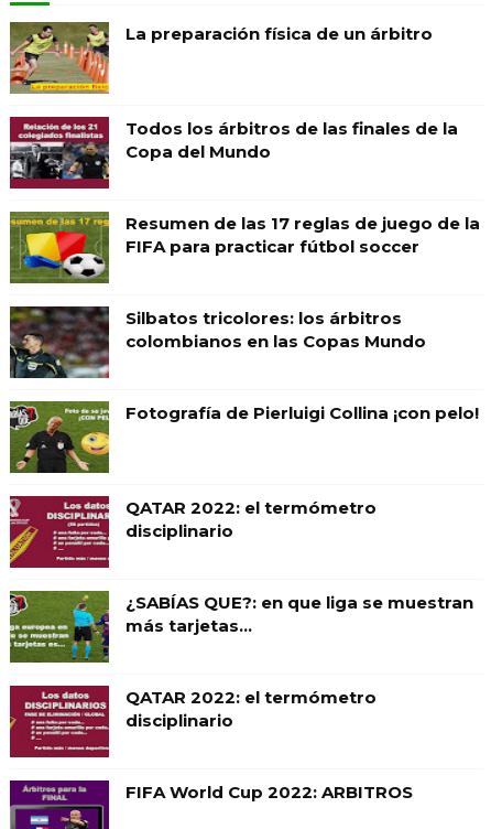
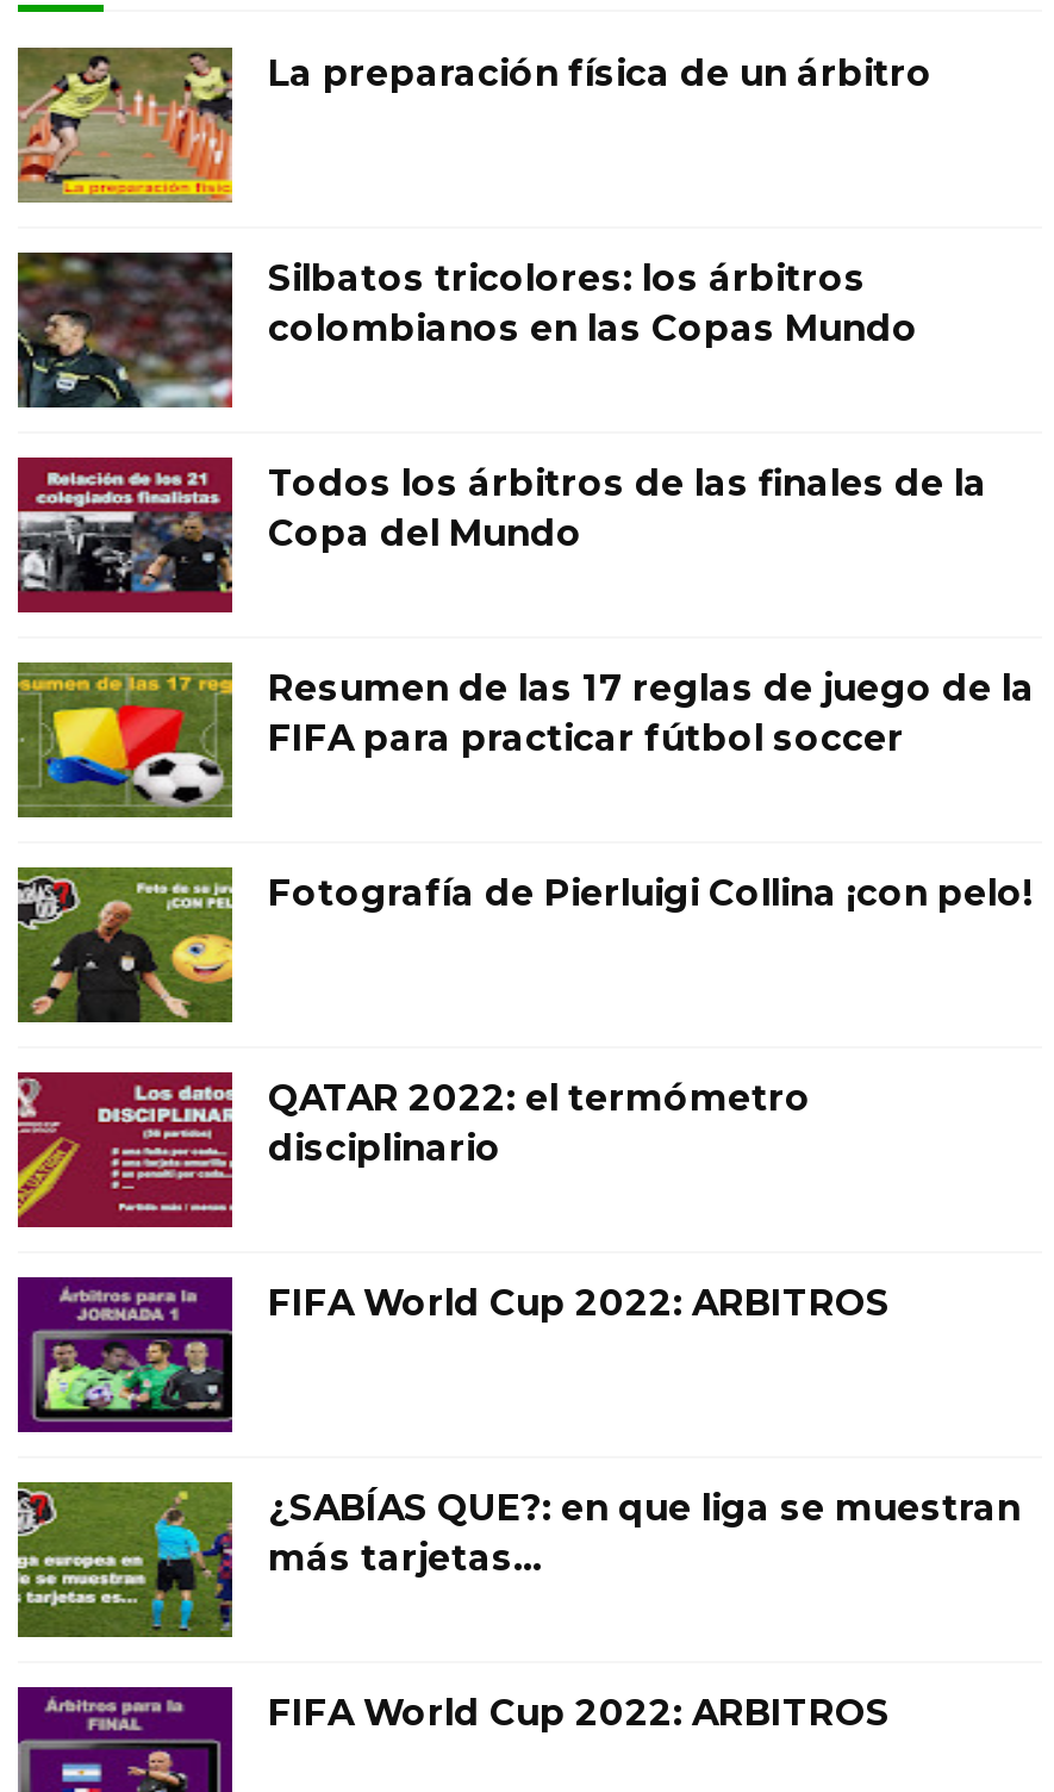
moved down: [image] | Todos los árbitros de las finales de la | Copa del Mundo | Resumen de las 17 reglas de juego de la | FIFA para practicar fútbol soccer

moved up: [image] | Silbatos tricolores: los árbitros | colombianos en las Copas Mundo

+ [image]
+ FIFA World Cup 2022: ARBITROS

moved down: [image] | ¿SABÍAS QUE?: en que liga se muestran | más tarjetas...

- [image]
- QATAR 2022: el termómetro
- disciplinario
